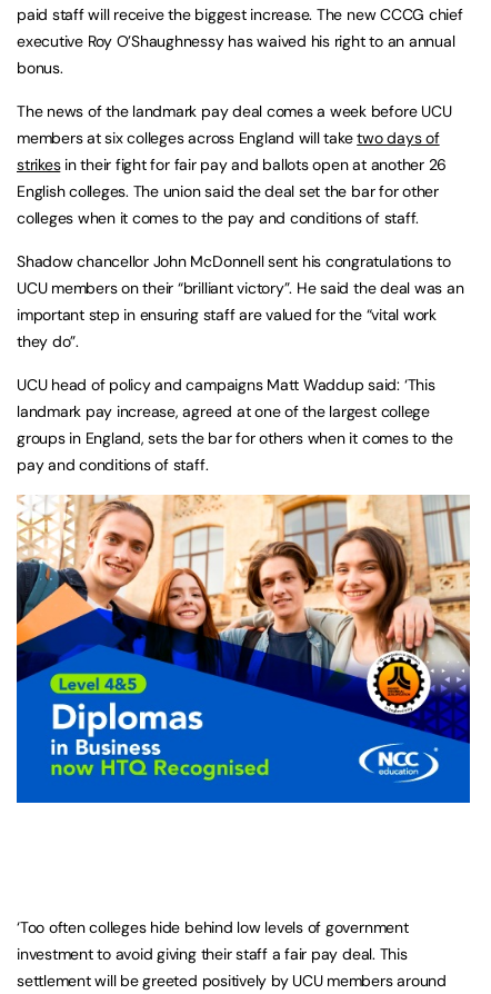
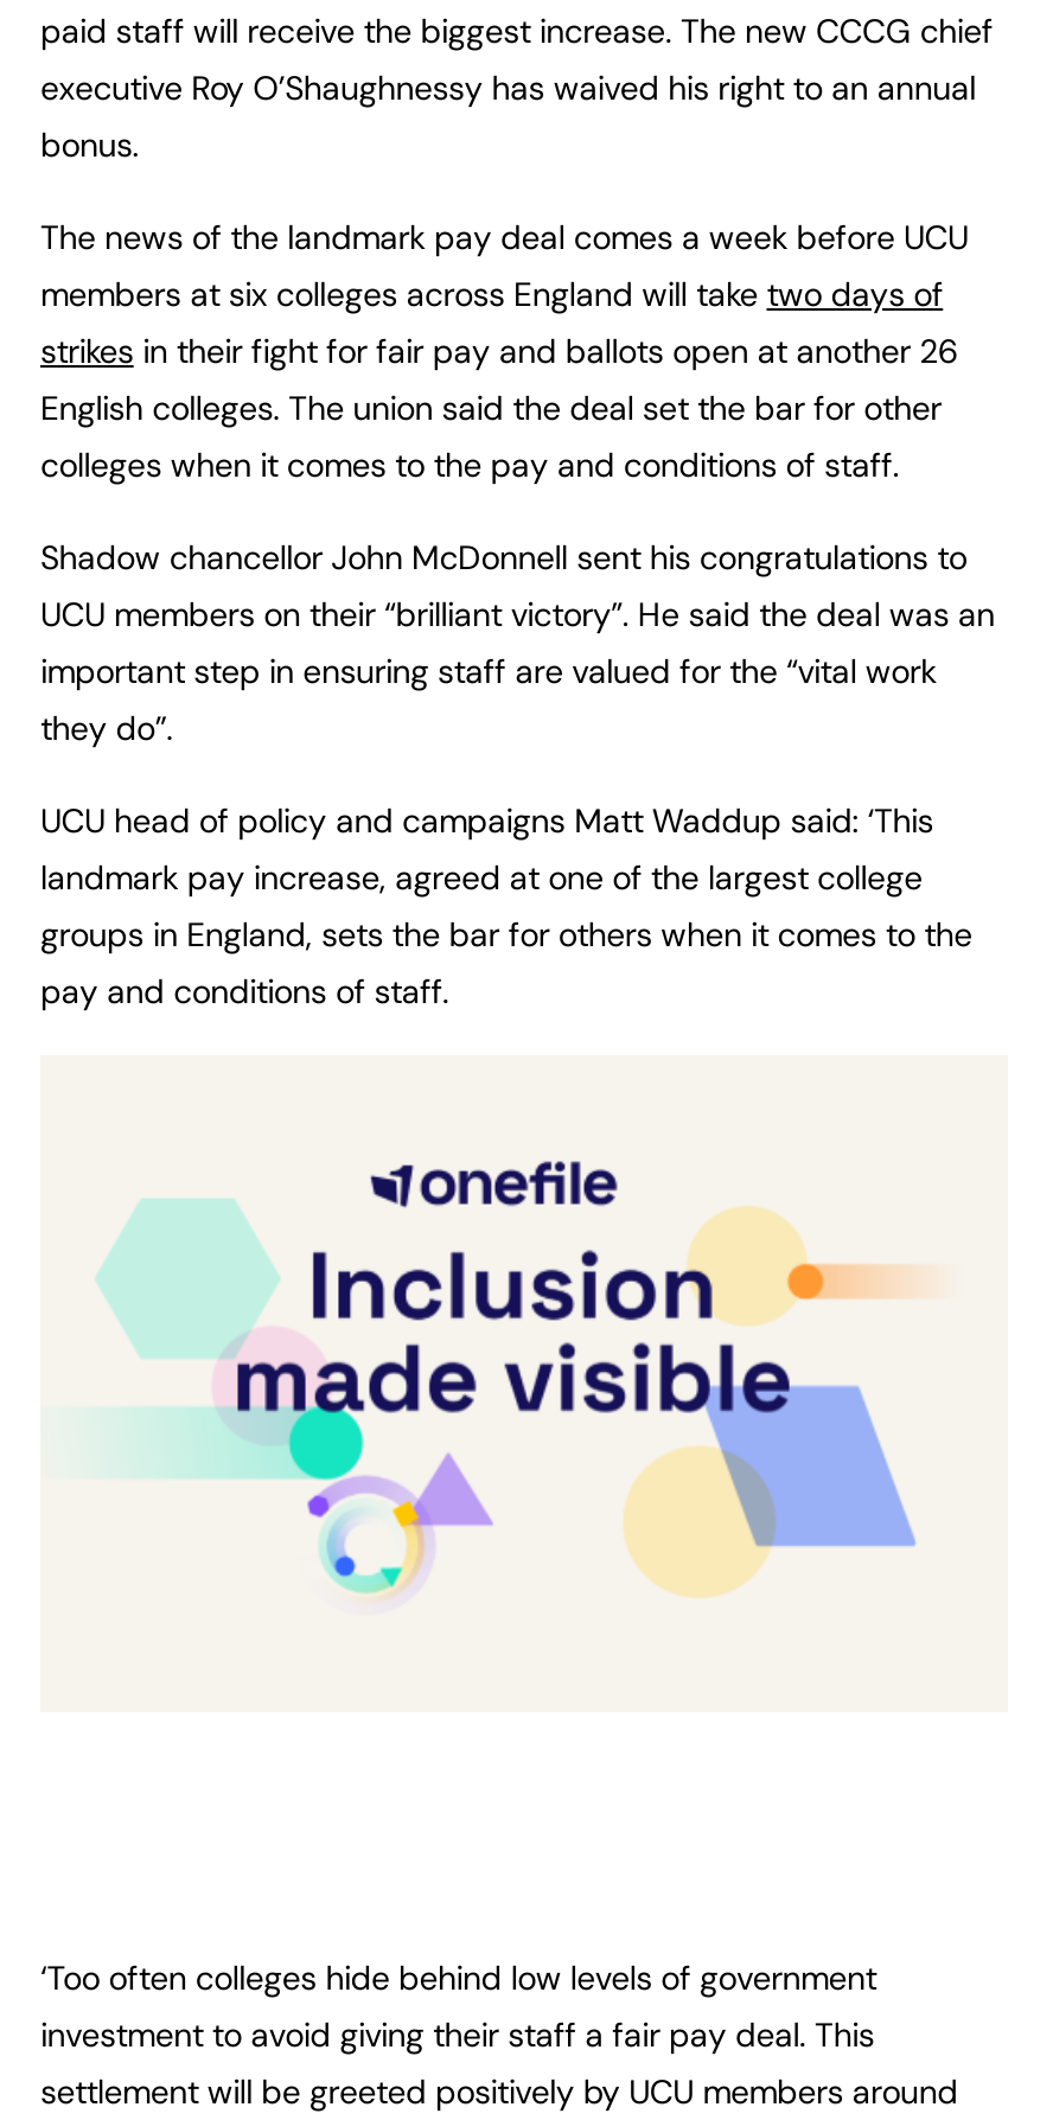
- [image]
+ [image]
